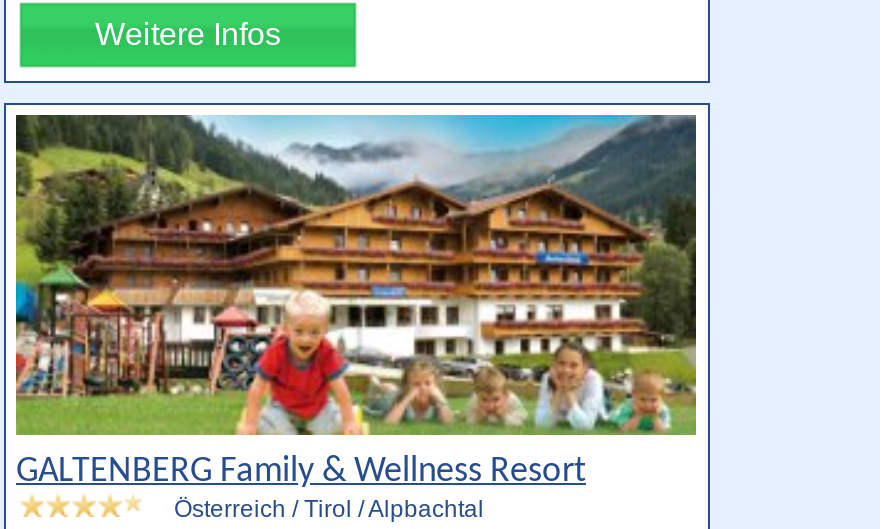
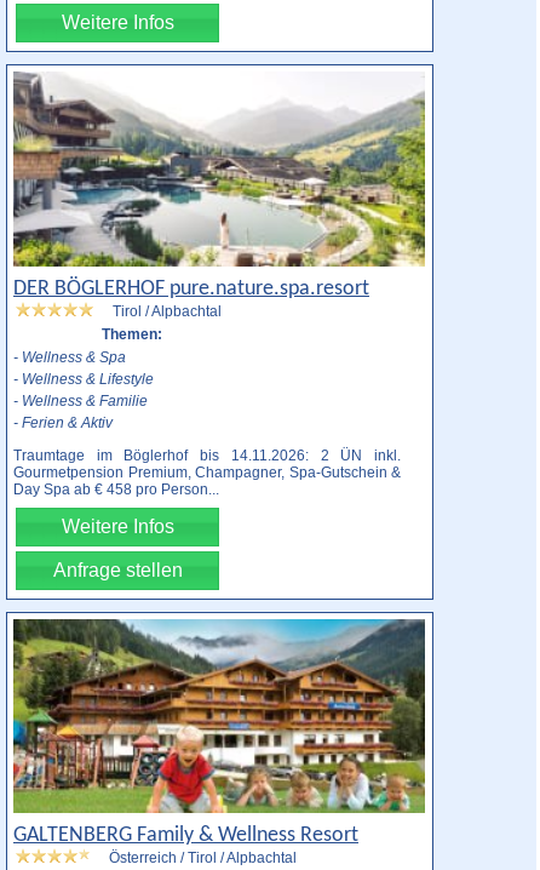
+ [image]
+ DER BÖGLERHOF pure.nature.spa.resort
+ Tirol / Alpbachtal
+ Themen:
+ - Wellness & Spa
+ - Wellness & Lifestyle
+ - Wellness & Familie
+ - Ferien & Aktiv
+ Traumtage im Böglerhof bis 14.11.2026: 2 ÜN inkl.
+ Gourmetpension Premium, Champagner, Spa-Gutschein &
+ Day Spa ab € 458 pro Person...
+ Weitere Infos
+ Anfrage stellen
